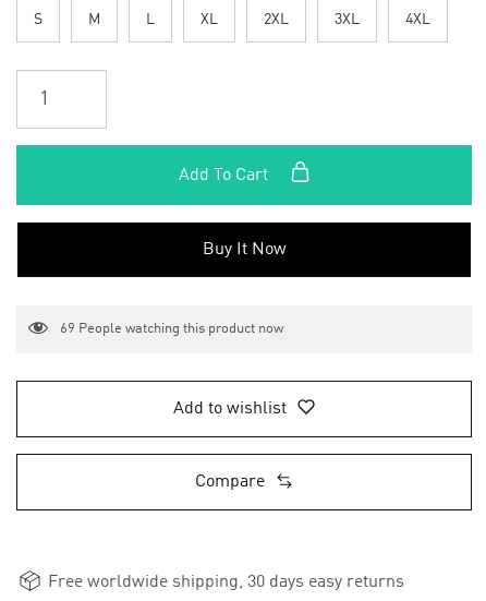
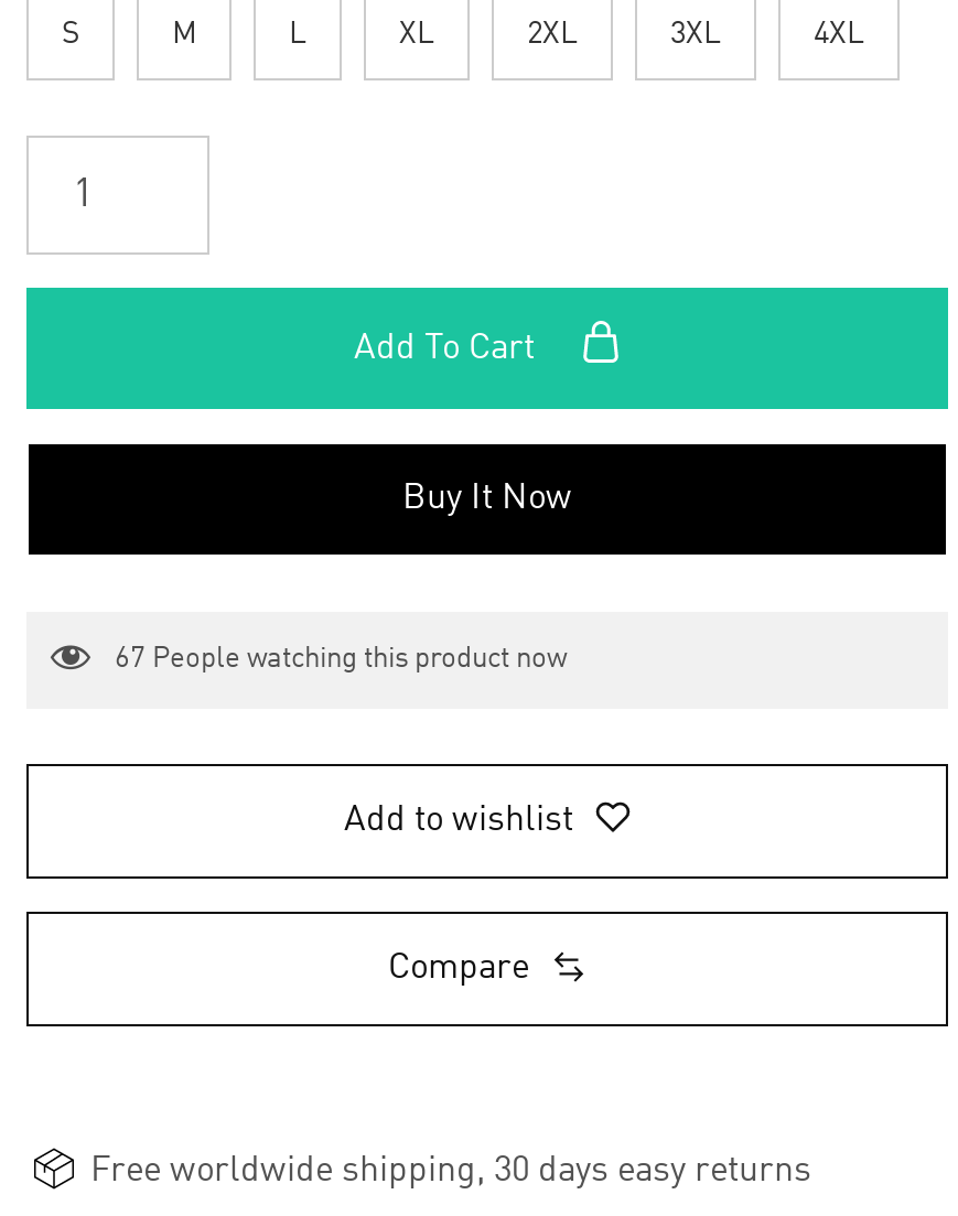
- 69 People watching this product now
+ 67 People watching this product now
